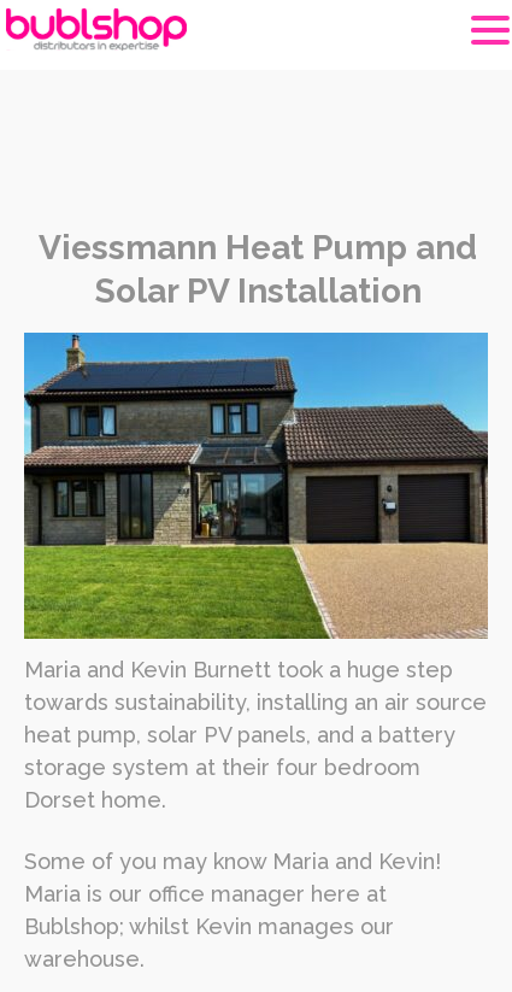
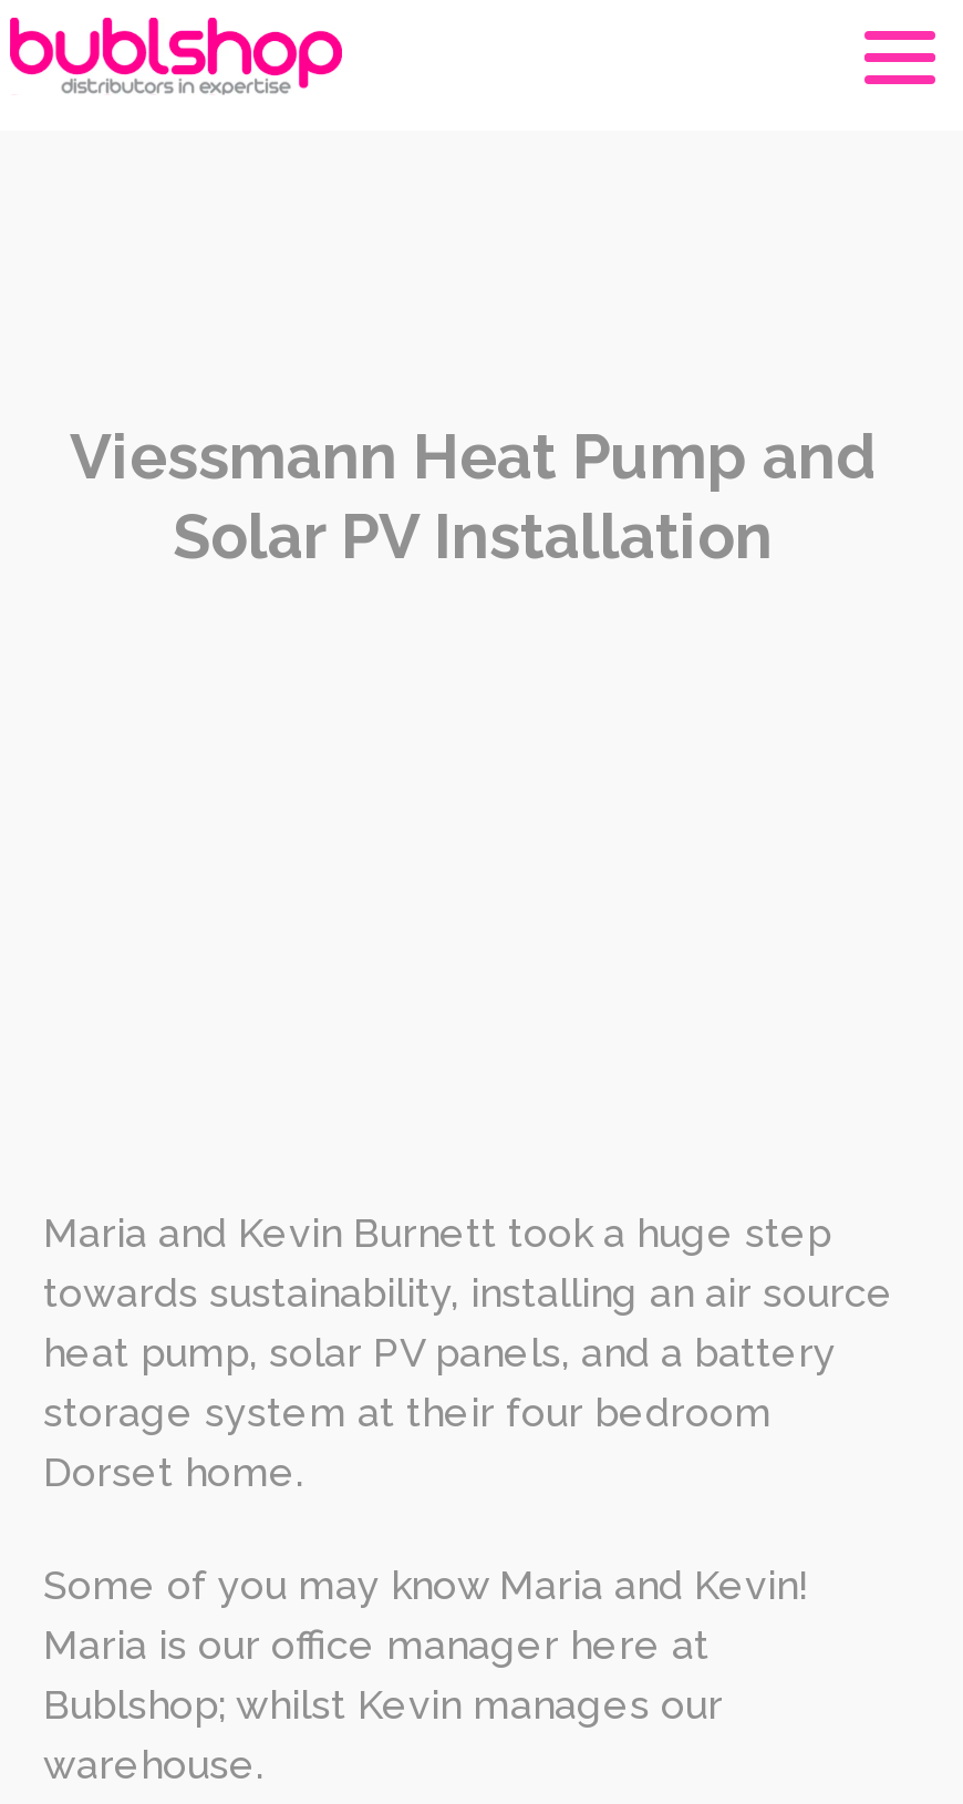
- [image]
